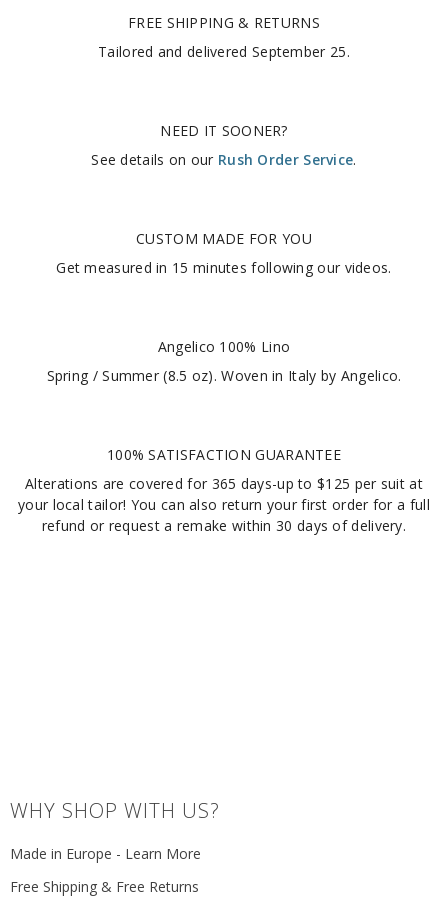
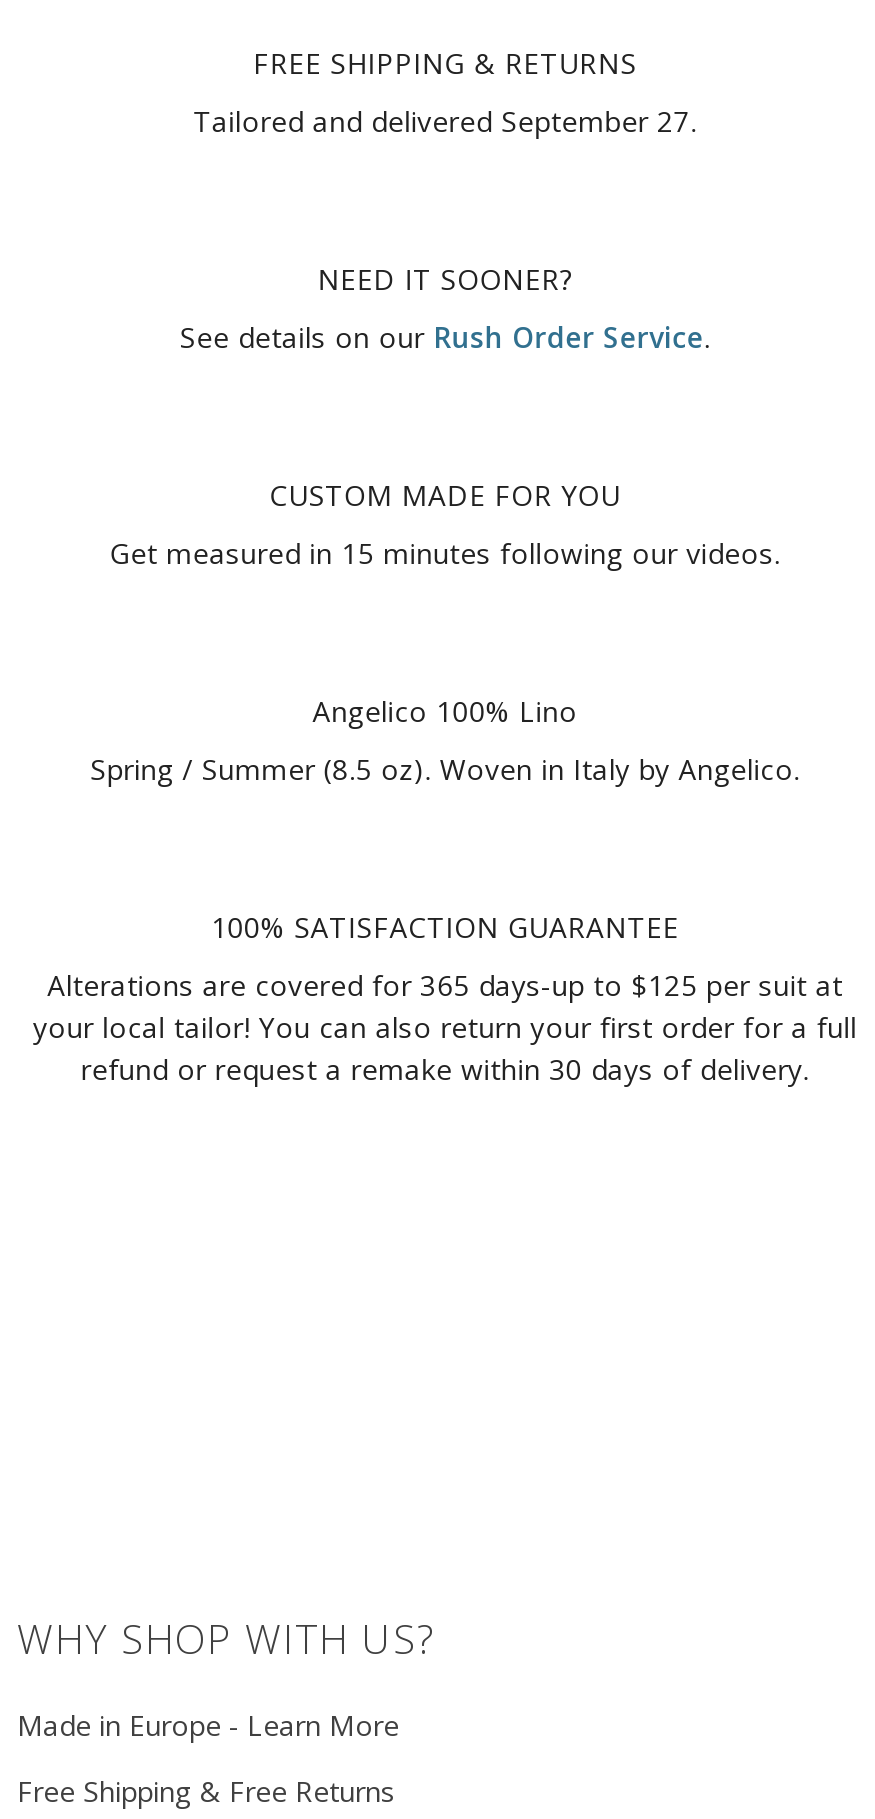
- Tailored and delivered September 25.
+ Tailored and delivered September 27.
